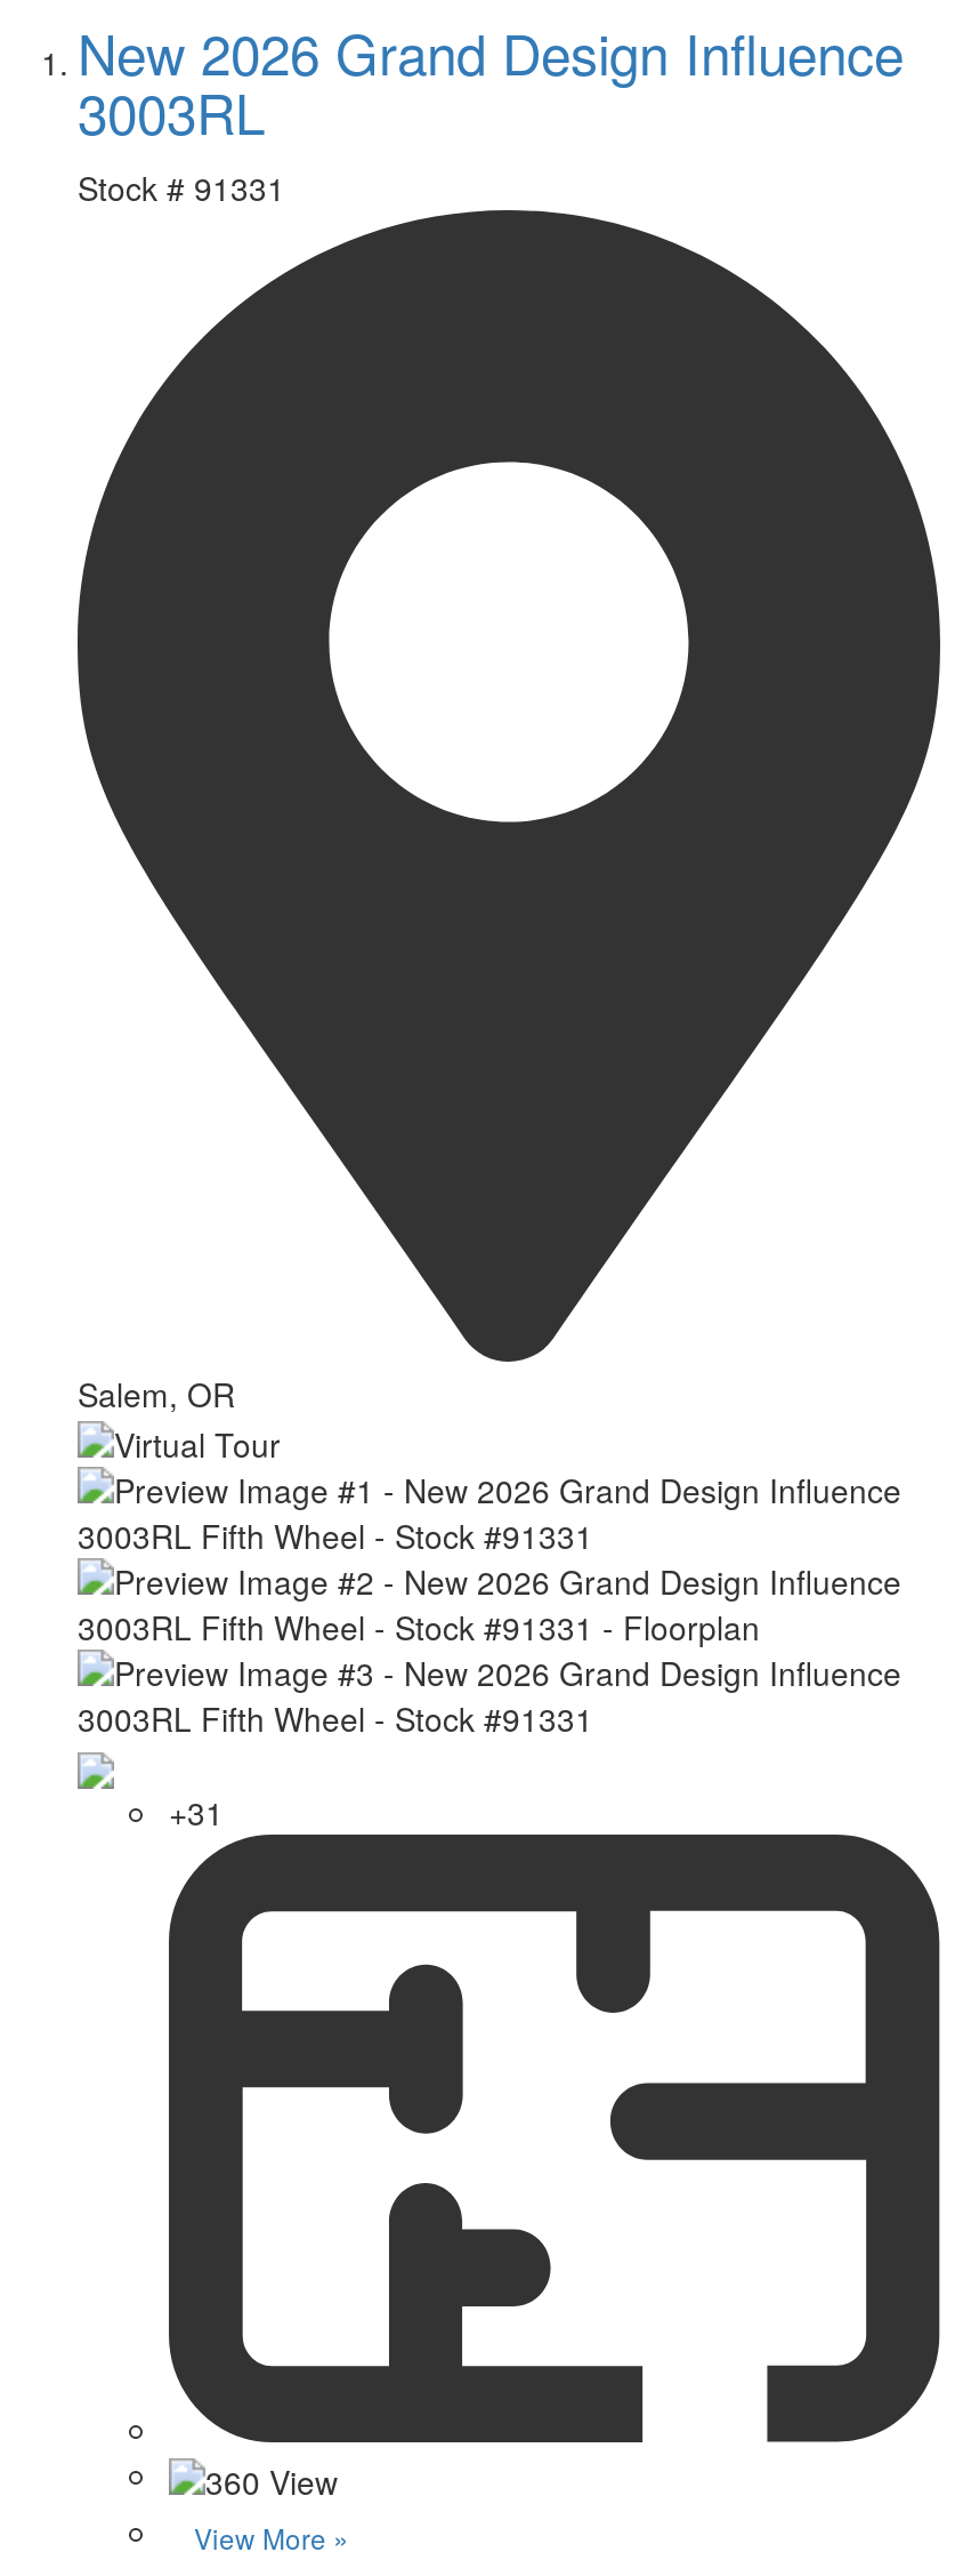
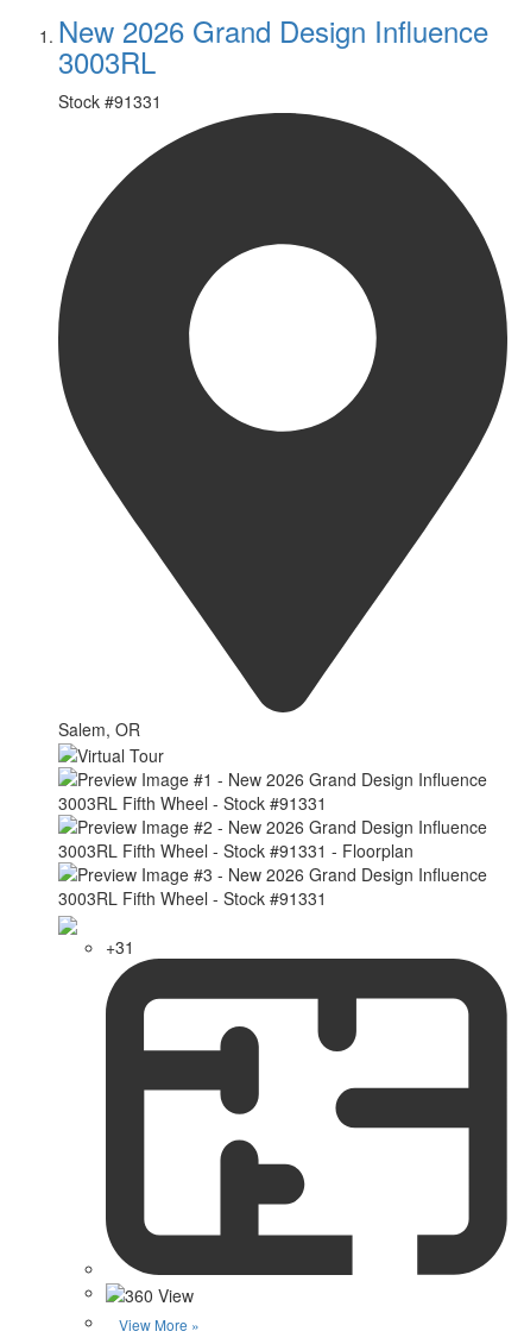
- Stock # 91331
+ Stock #91331
